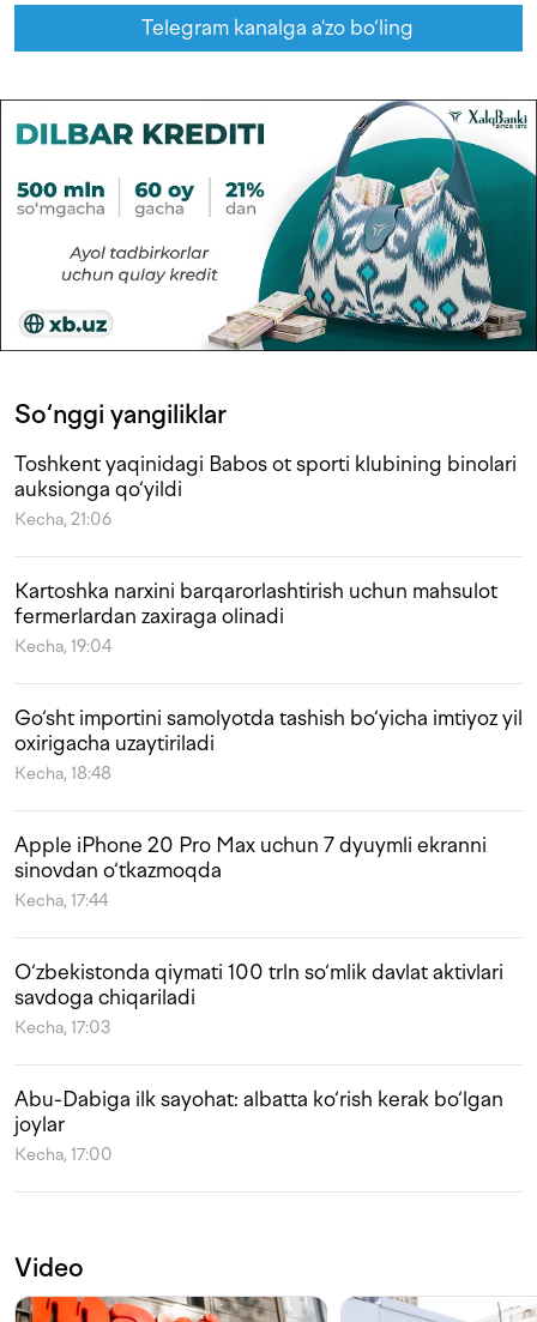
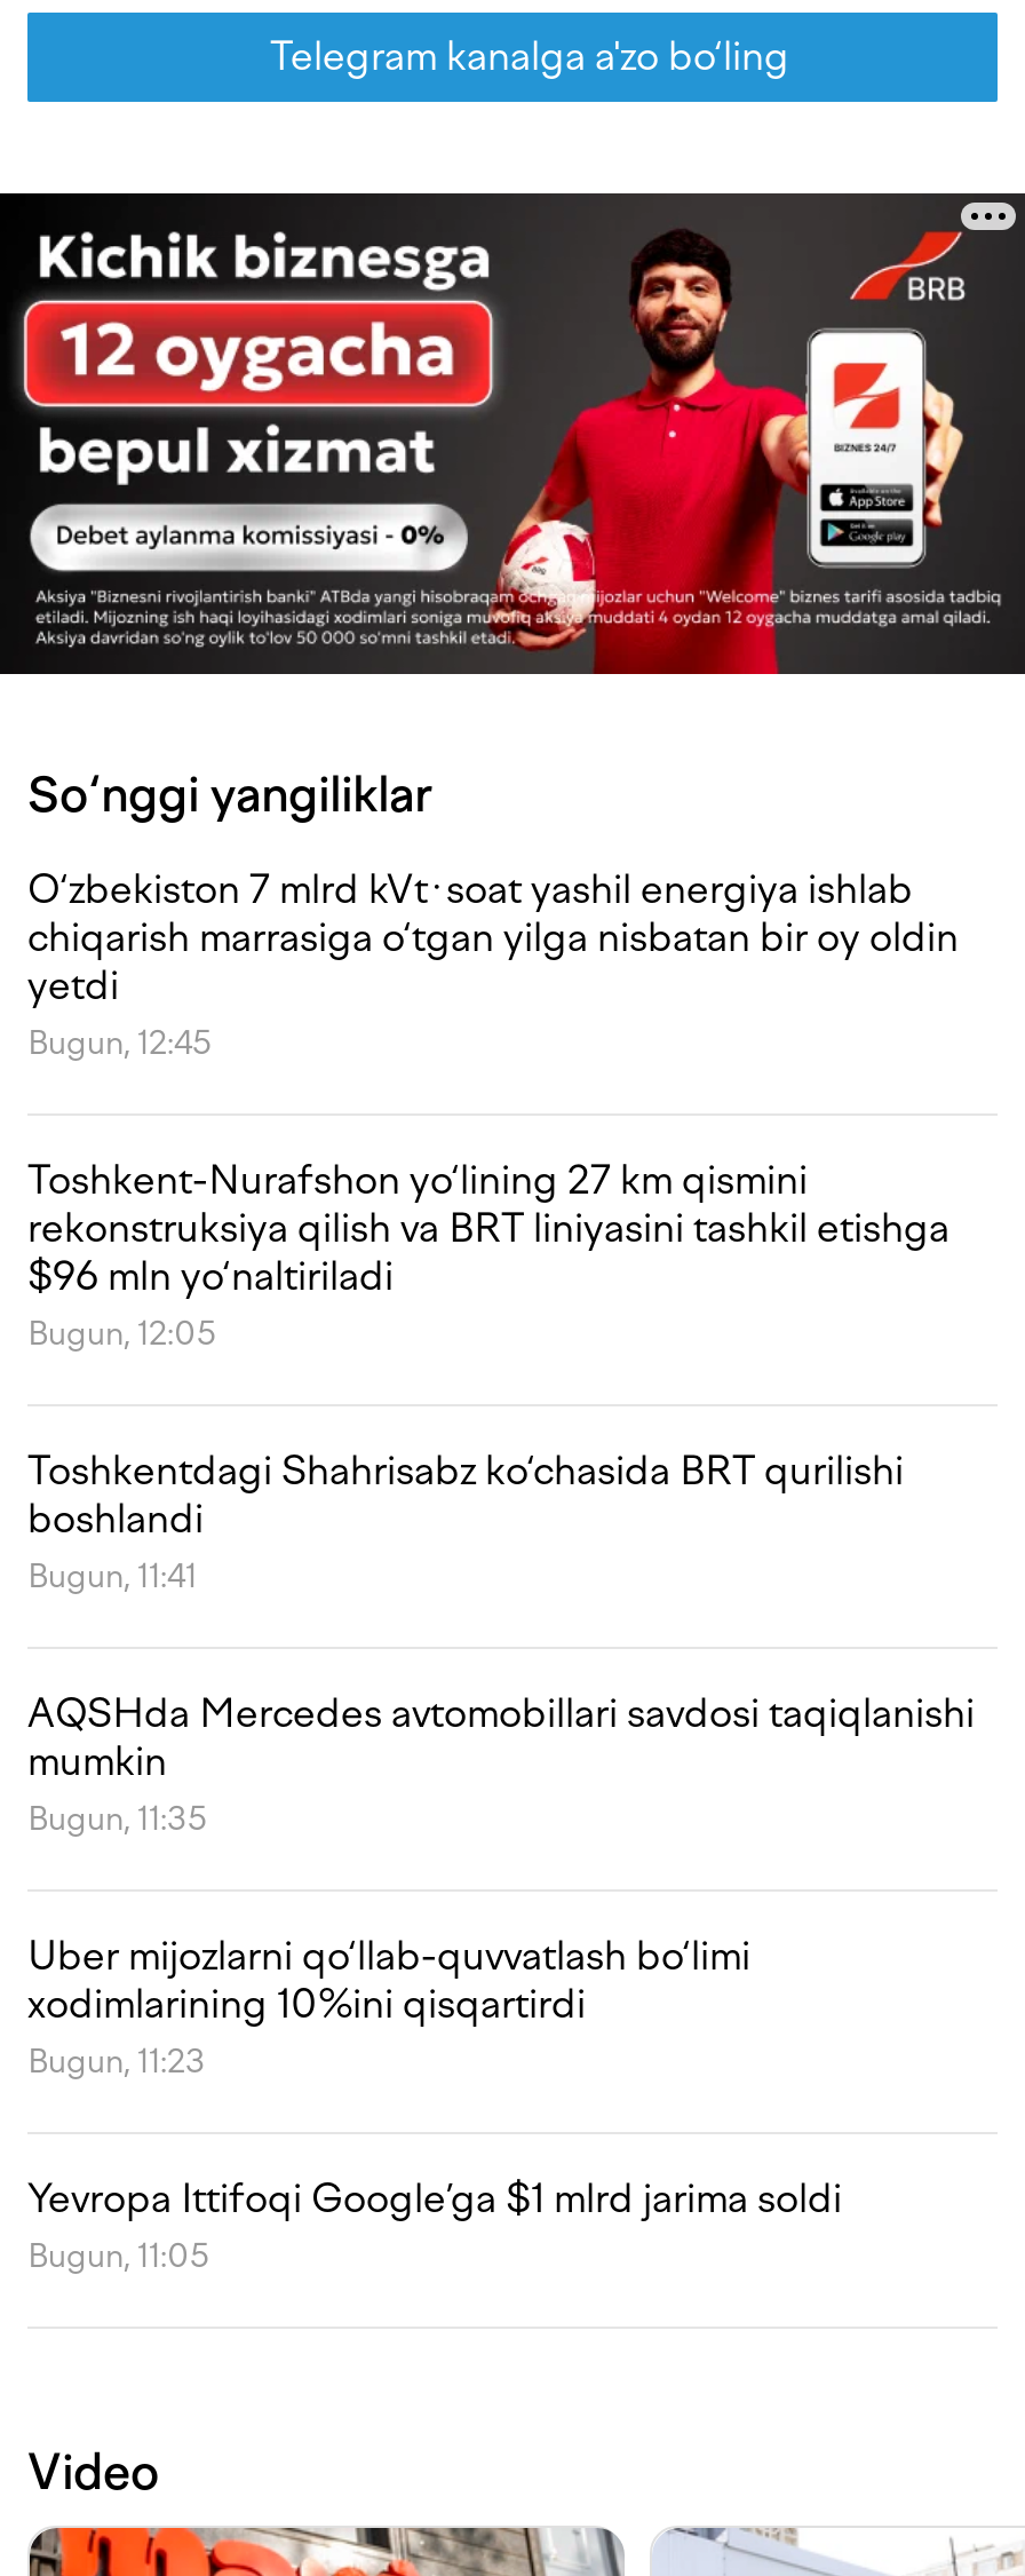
- [image]
+ [image]

- Toshkent yaqinidagi Babos ot sporti klubining binolari
- auksionga qo‘yildi
- Kecha, 21:06
+ O‘zbekiston 7 mlrd kVt·soat yashil energiya ishlab
+ chiqarish marrasiga o‘tgan yilga nisbatan bir oy oldin
+ yetdi
+ Bugun, 12:45

- Kartoshka narxini barqarorlashtirish uchun mahsulot
- fermerlardan zaxiraga olinadi
- Kecha, 19:04
+ Toshkent-Nurafshon yo‘lining 27 km qismini
+ rekonstruksiya qilish va BRT liniyasini tashkil etishga
+ $96 mln yo‘naltiriladi
+ Bugun, 12:05

- Go‘sht importini samolyotda tashish bo‘yicha imtiyoz yil
- oxirigacha uzaytiriladi
- Kecha, 18:48
+ Toshkentdagi Shahrisabz ko‘chasida BRT qurilishi
+ boshlandi
+ Bugun, 11:41

- Apple iPhone 20 Pro Max uchun 7 dyuymli ekranni
- sinovdan o‘tkazmoqda
- Kecha, 17:44
+ AQSHda Mercedes avtomobillari savdosi taqiqlanishi
+ mumkin
+ Bugun, 11:35

- O‘zbekistonda qiymati 100 trln so‘mlik davlat aktivlari
- savdoga chiqariladi
- Kecha, 17:03
+ Uber mijozlarni qo‘llab-quvvatlash bo‘limi
+ xodimlarining 10%ini qisqartirdi
+ Bugun, 11:23

- Abu-Dabiga ilk sayohat: albatta ko‘rish kerak bo‘lgan
- joylar
- Kecha, 17:00
+ Yevropa Ittifoqi Google’ga $1 mlrd jarima soldi
+ Bugun, 11:05
